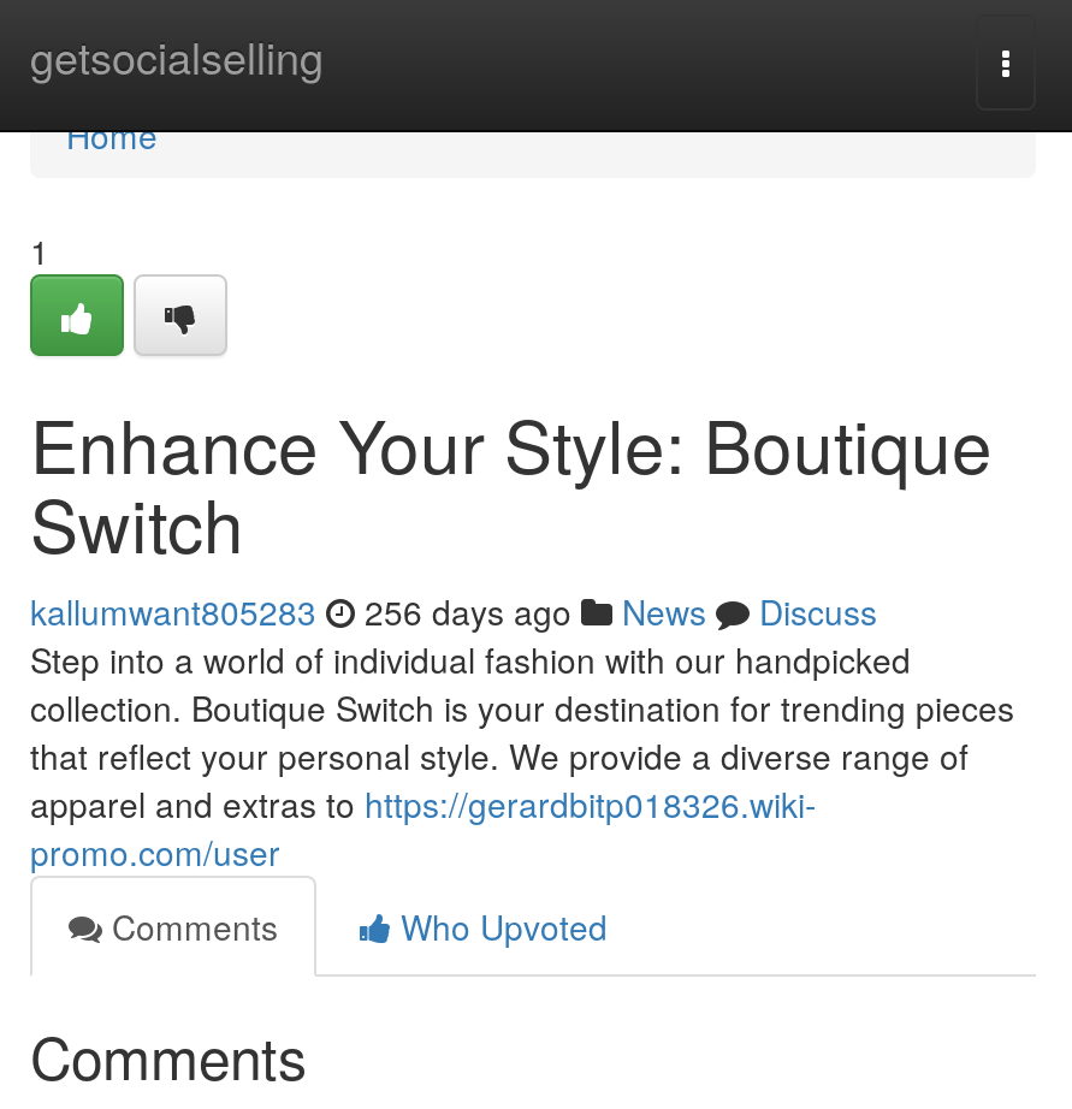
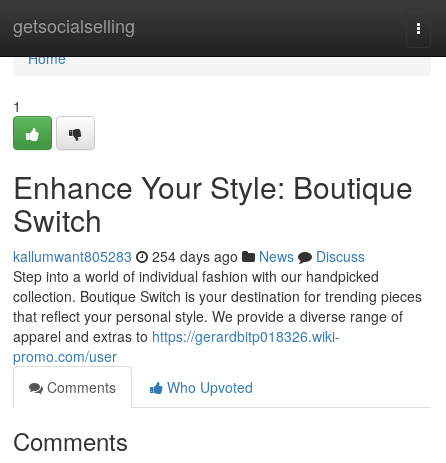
- kallumwant805283 256 days ago News Discuss
+ kallumwant805283 254 days ago News Discuss
